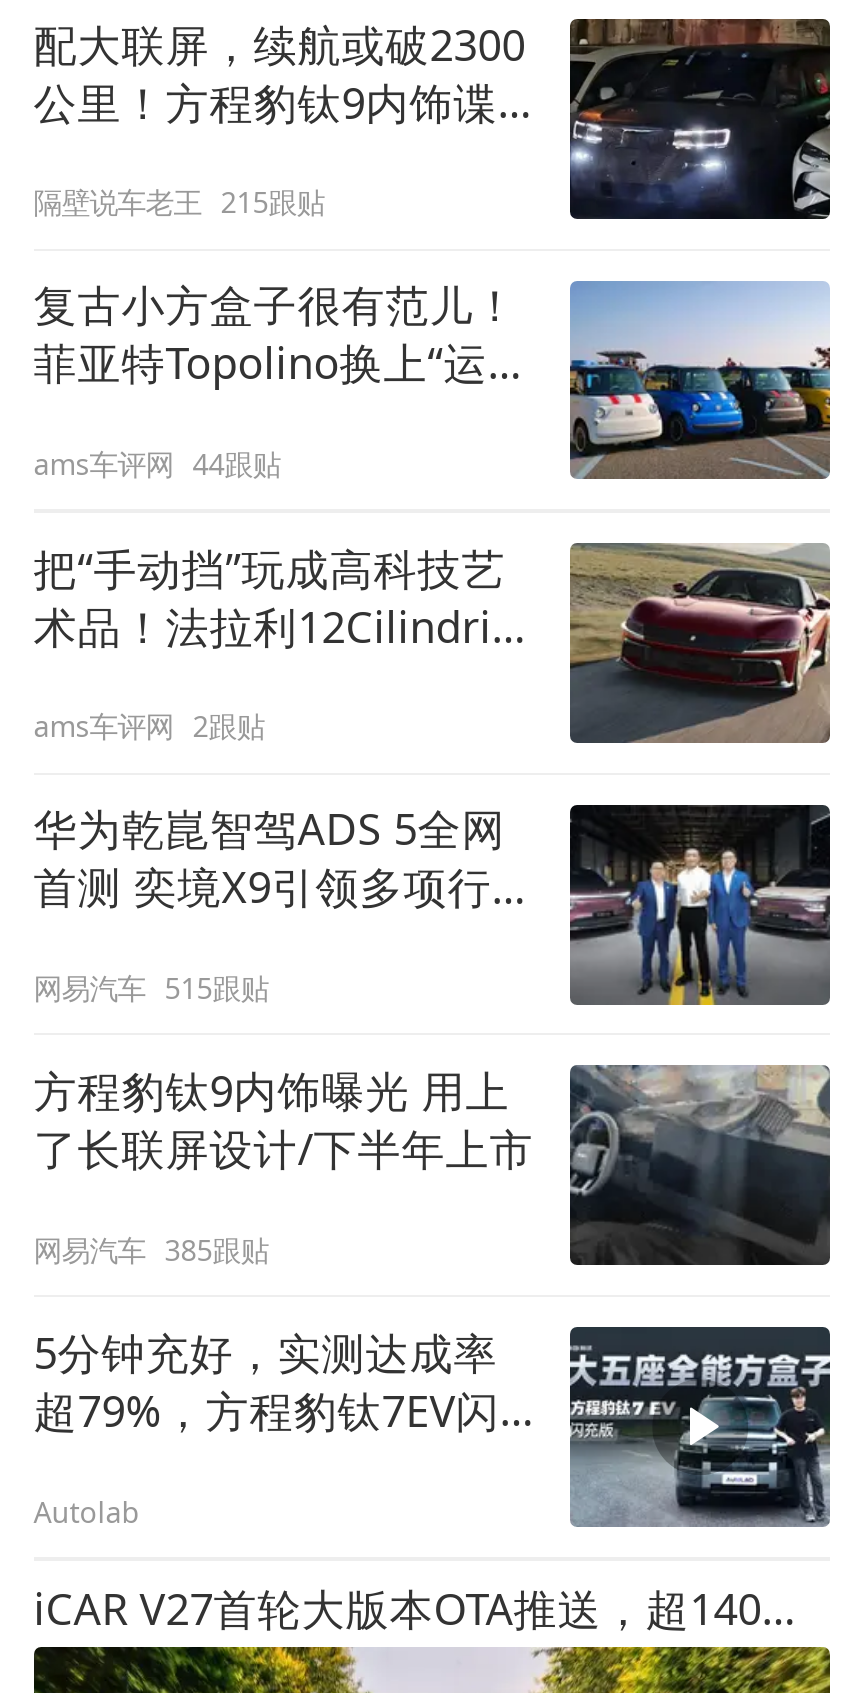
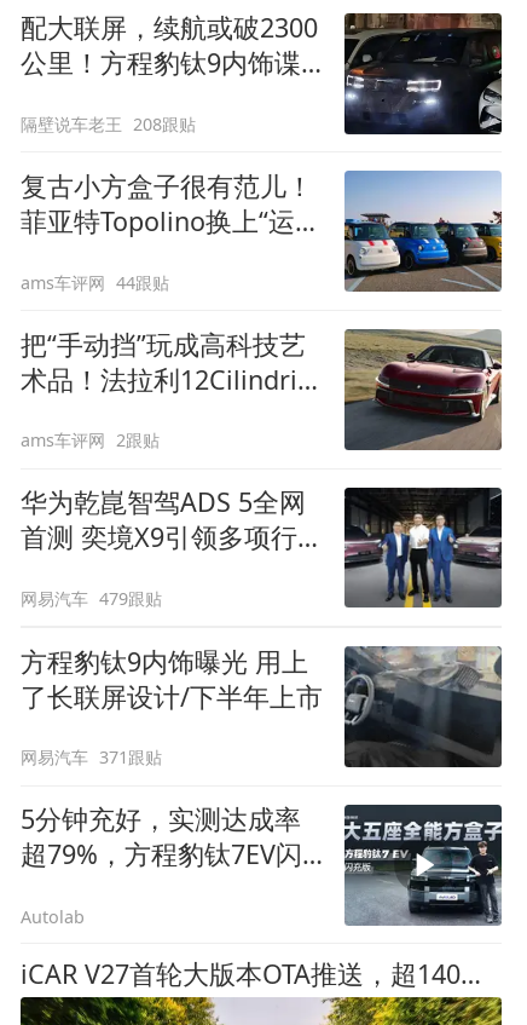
- 隔壁说车老王 215跟贴
+ 隔壁说车老王 208跟贴

- 网易汽车 515跟贴
+ 网易汽车 479跟贴

- 网易汽车 385跟贴
+ 网易汽车 371跟贴
